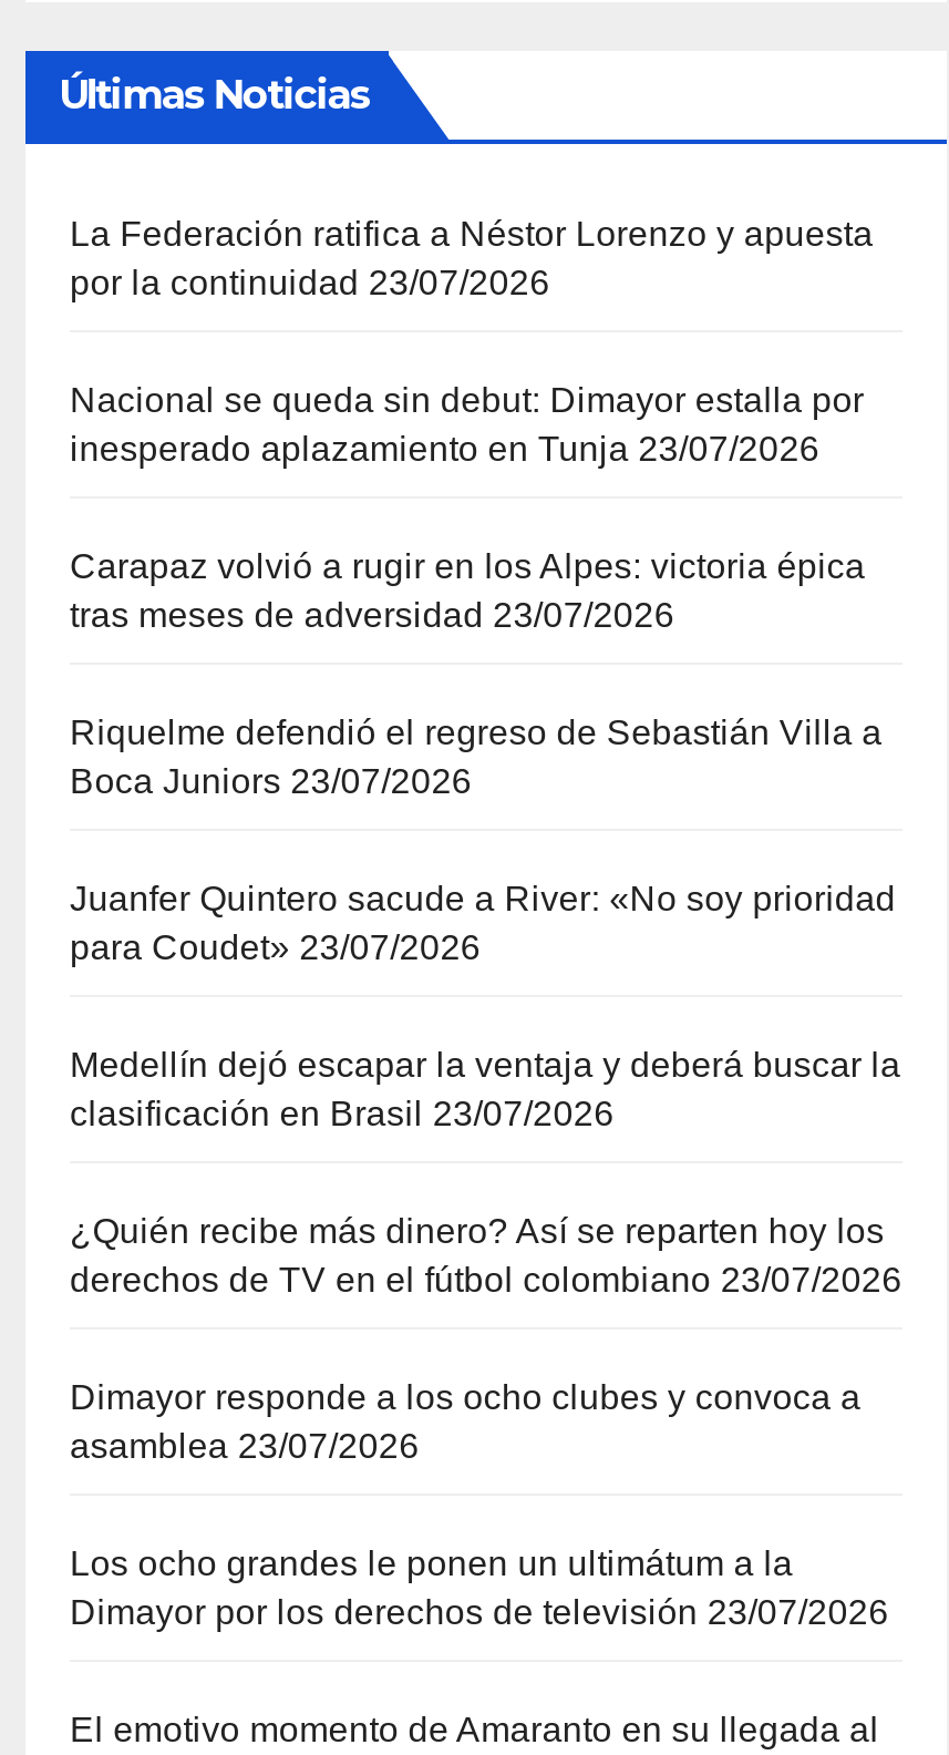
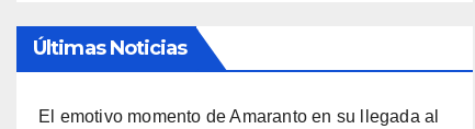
- La Federación ratifica a Néstor Lorenzo y apuesta
- por la continuidad 23/07/2026
- Nacional se queda sin debut: Dimayor estalla por
- inesperado aplazamiento en Tunja 23/07/2026
- Carapaz volvió a rugir en los Alpes: victoria épica
- tras meses de adversidad 23/07/2026
- Riquelme defendió el regreso de Sebastián Villa a
- Boca Juniors 23/07/2026
- Juanfer Quintero sacude a River: «No soy prioridad
- para Coudet» 23/07/2026
- Medellín dejó escapar la ventaja y deberá buscar la
- clasificación en Brasil 23/07/2026
- ¿Quién recibe más dinero? Así se reparten hoy los
- derechos de TV en el fútbol colombiano 23/07/2026
- Dimayor responde a los ocho clubes y convoca a
- asamblea 23/07/2026
- Los ocho grandes le ponen un ultimátum a la
- Dimayor por los derechos de televisión 23/07/2026
